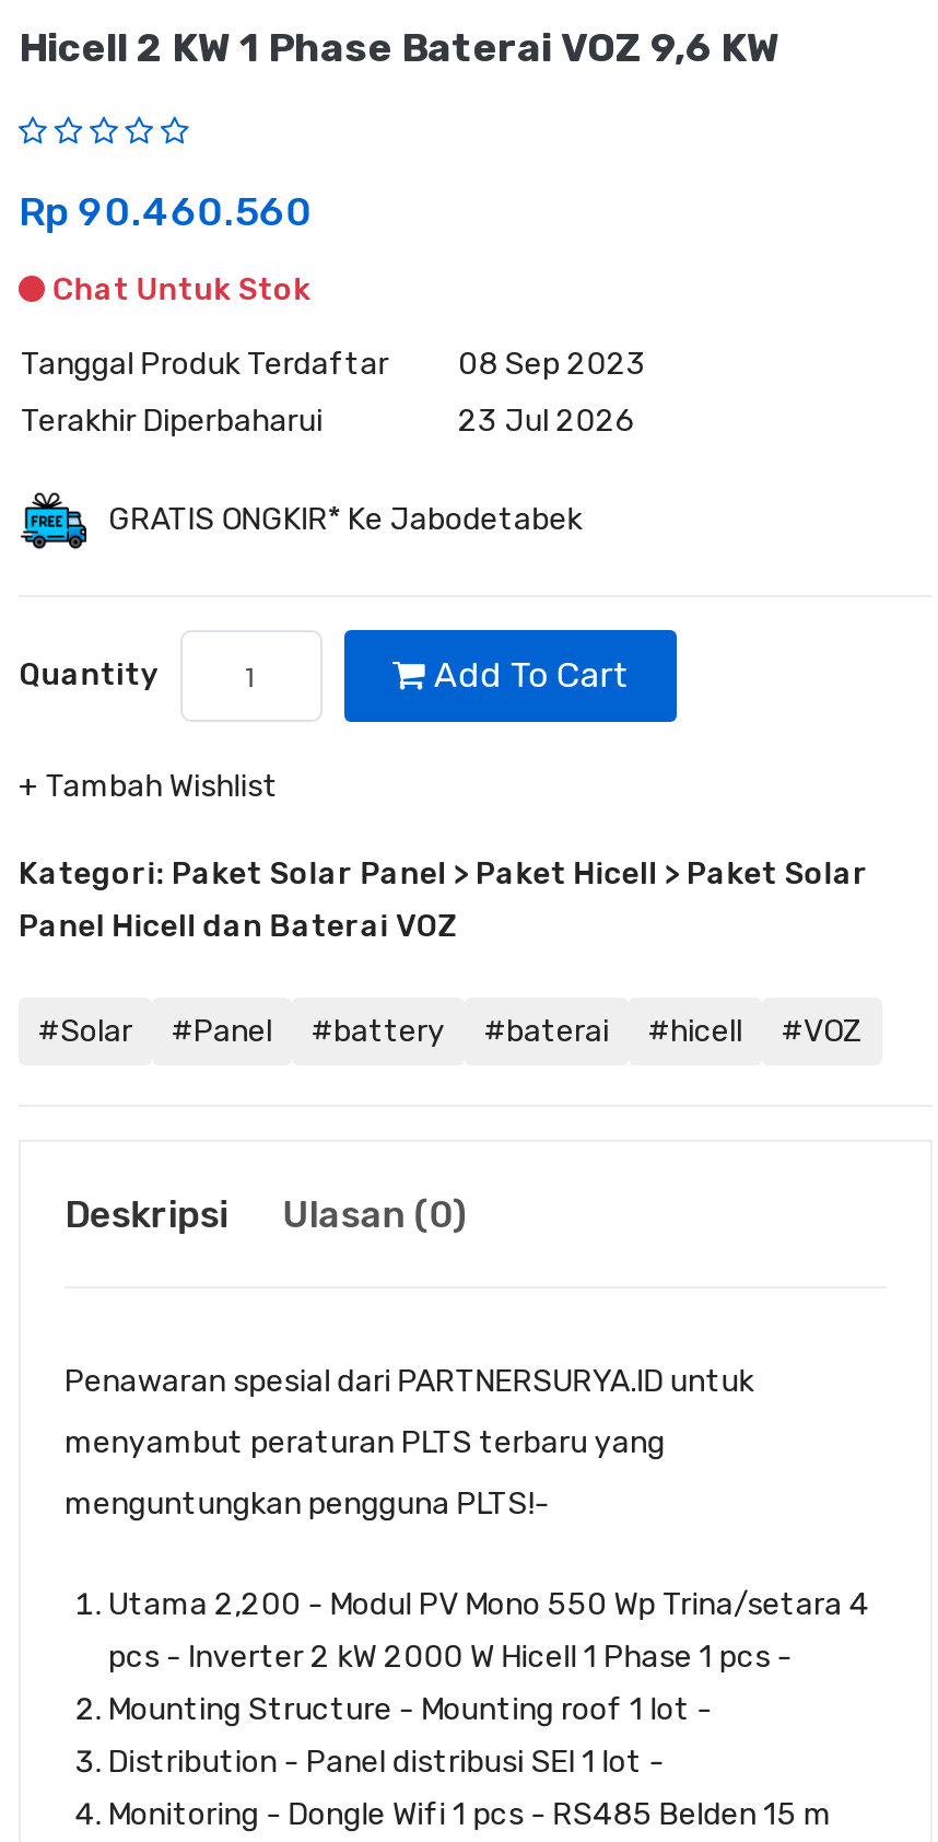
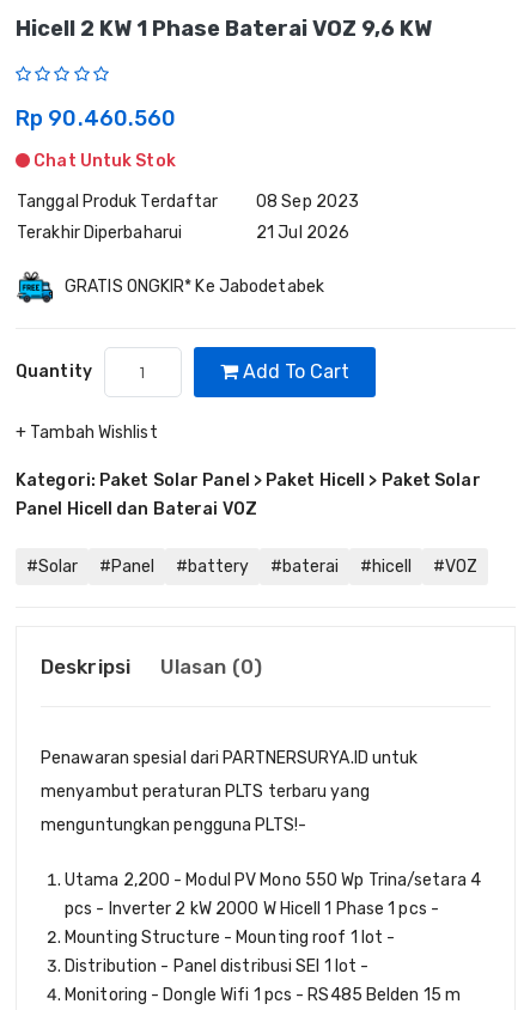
- 23 Jul 2026
+ 21 Jul 2026
